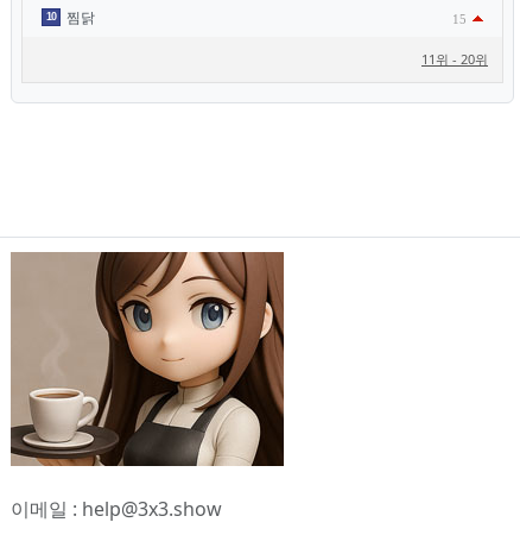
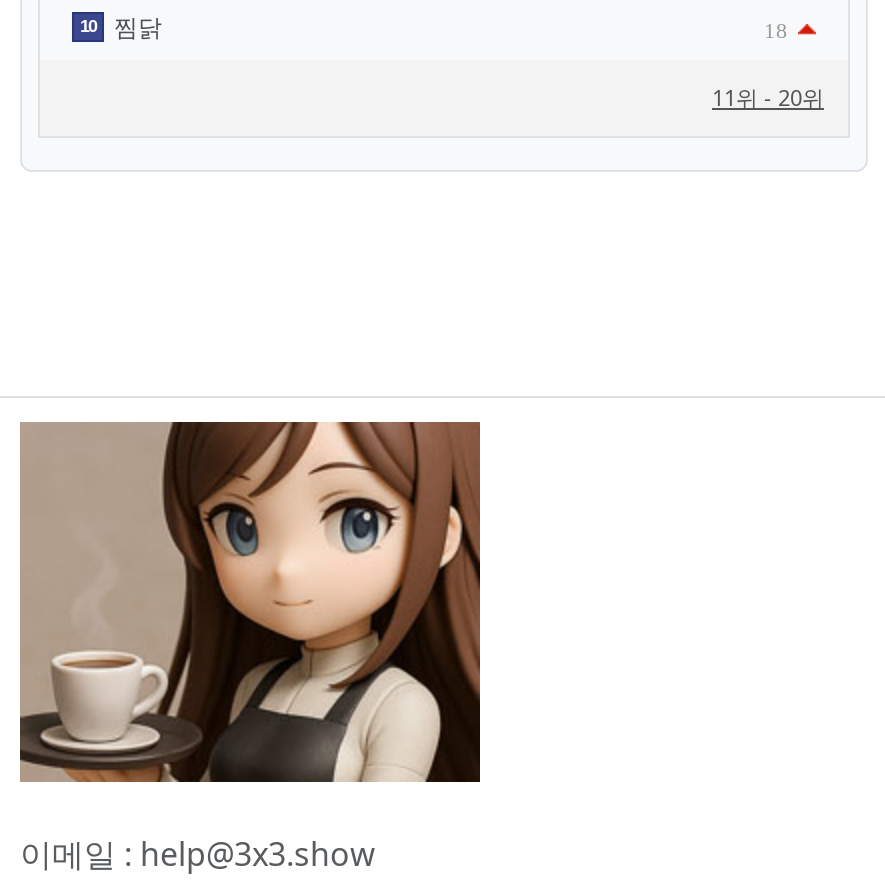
- 15
+ 18
